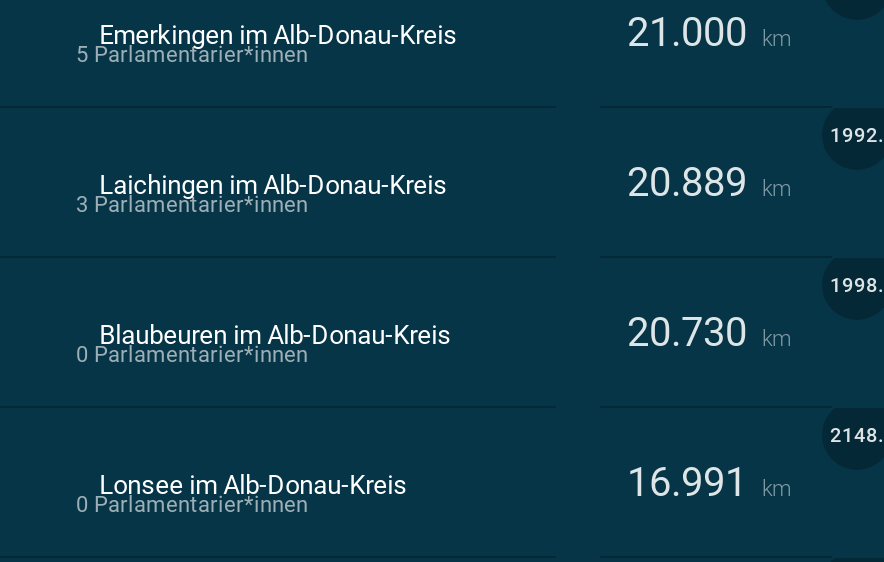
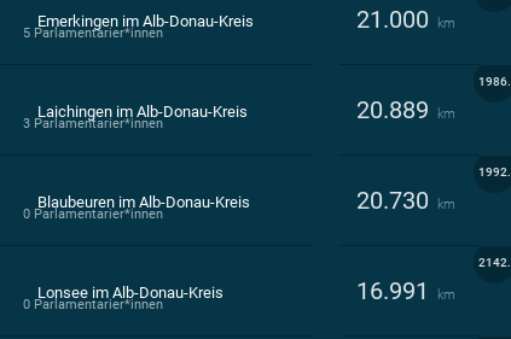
- 1992.
+ 1986.

- 1998.
+ 1992.

- 2148.
+ 2142.
